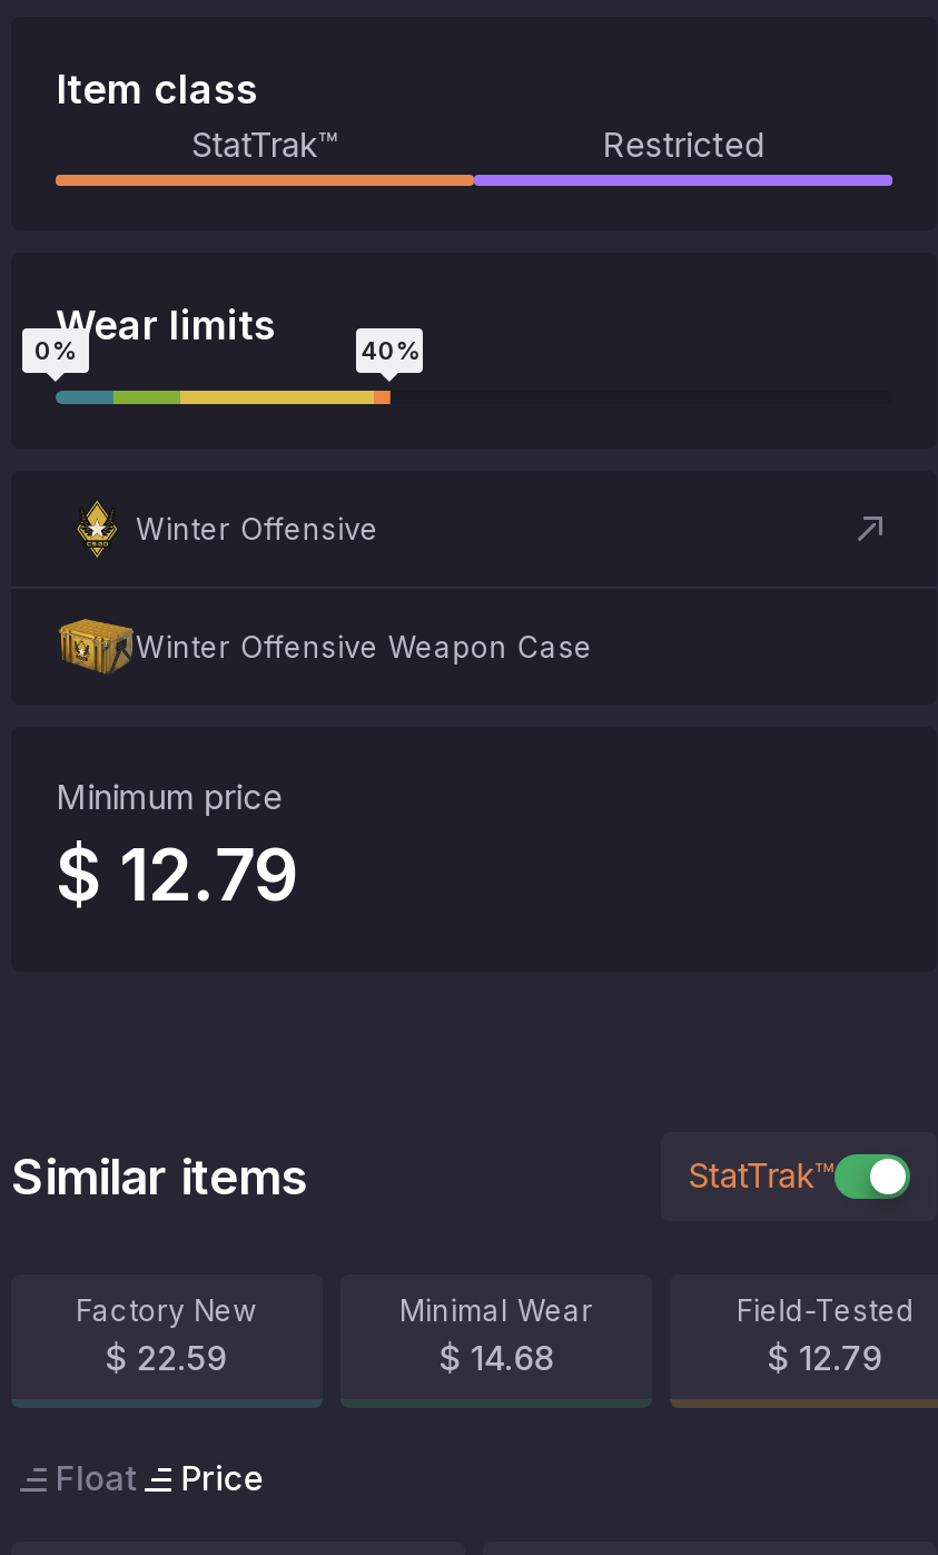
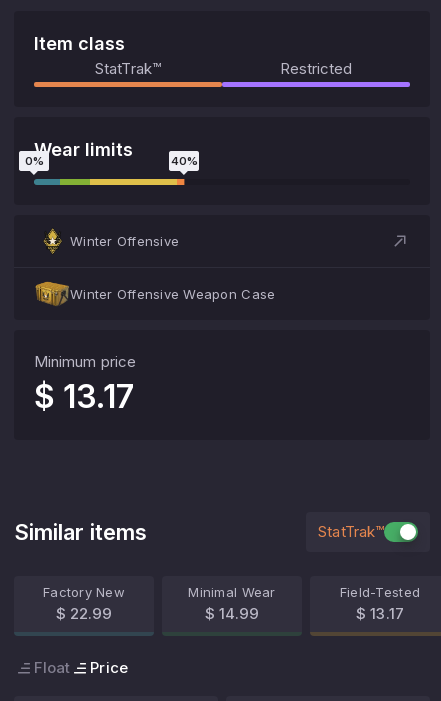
- $ 12.79
+ $ 13.17

- $ 22.59
+ $ 22.99

- $ 14.68
+ $ 14.99

- $ 12.79
+ $ 13.17
